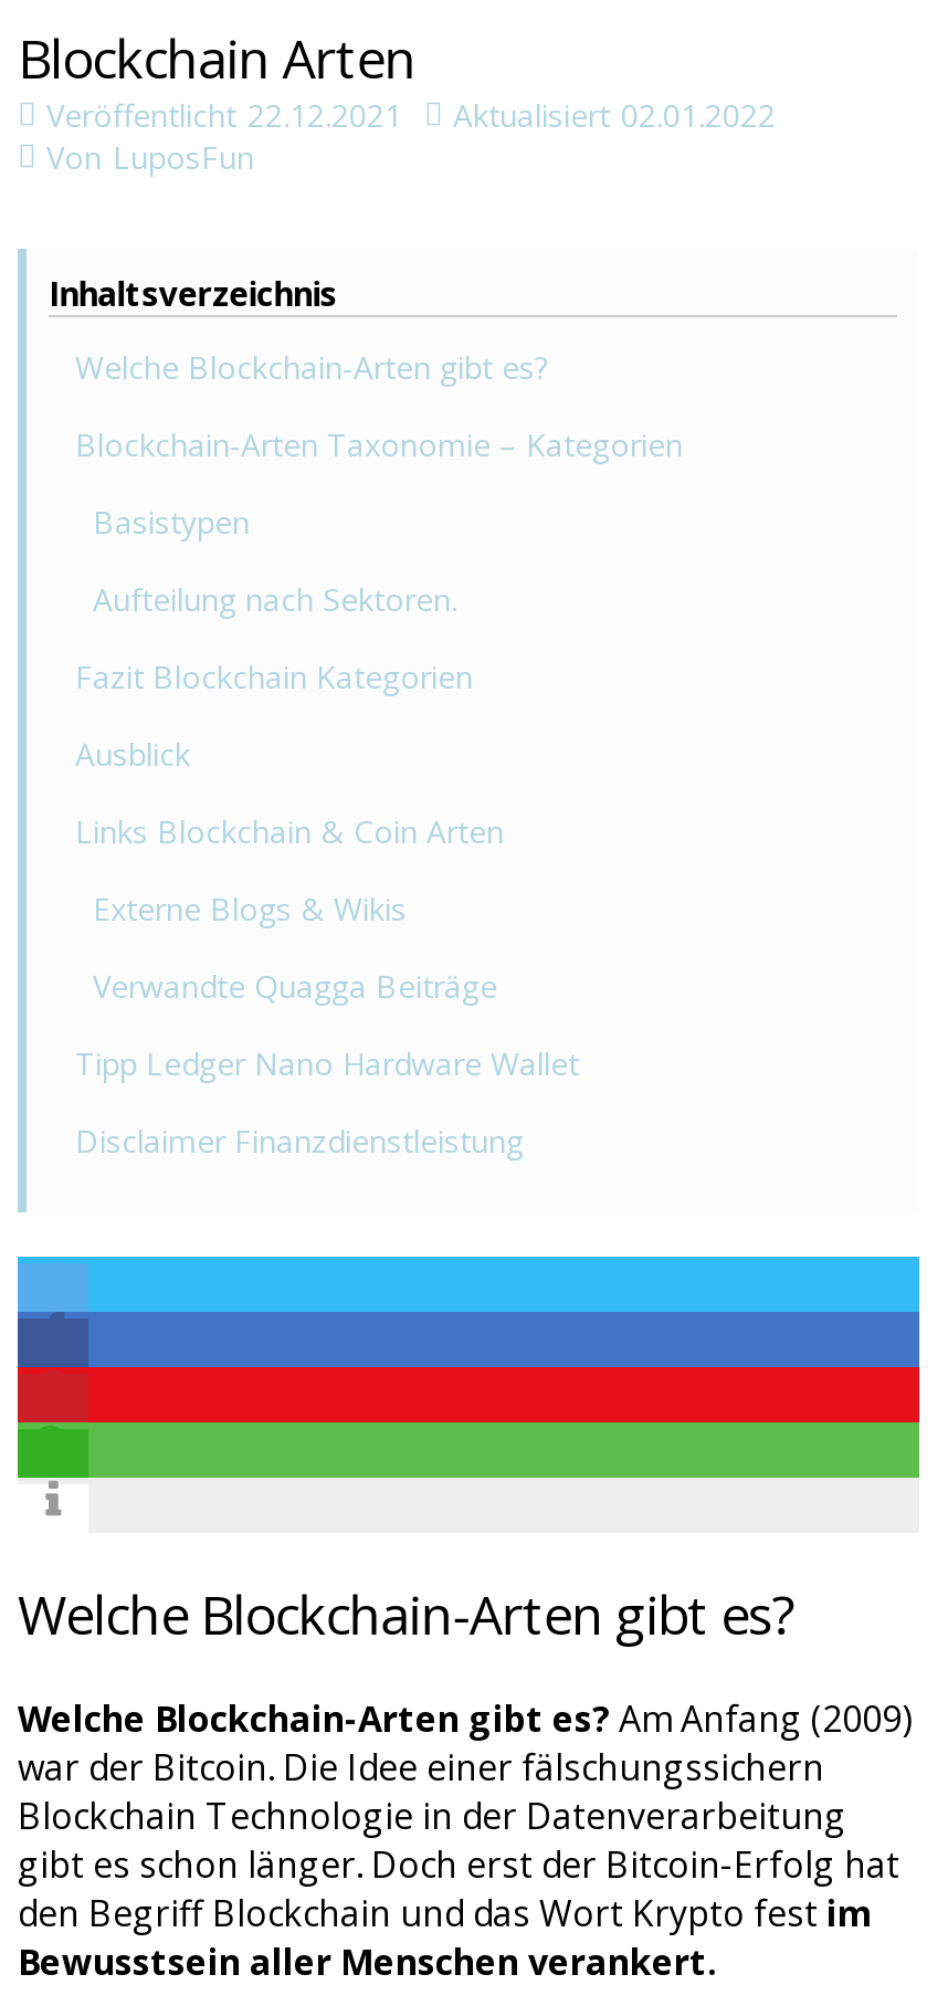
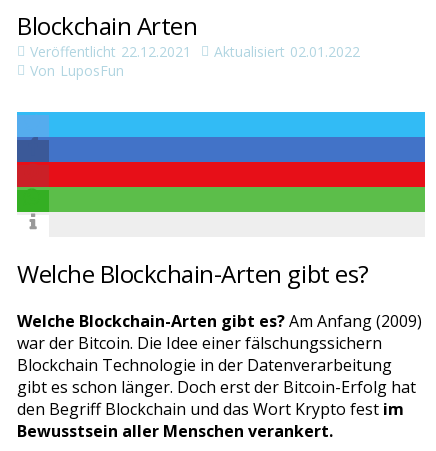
- Inhaltsverzeichnis
- Welche Blockchain-Arten gibt es?
- Blockchain-Arten Taxonomie – Kategorien
- Basistypen
- Aufteilung nach Sektoren.
- Fazit Blockchain Kategorien
- Ausblick
- Links Blockchain & Coin Arten
- Externe Blogs & Wikis
- Verwandte Quagga Beiträge
- Tipp Ledger Nano Hardware Wallet
- Disclaimer Finanzdienstleistung
